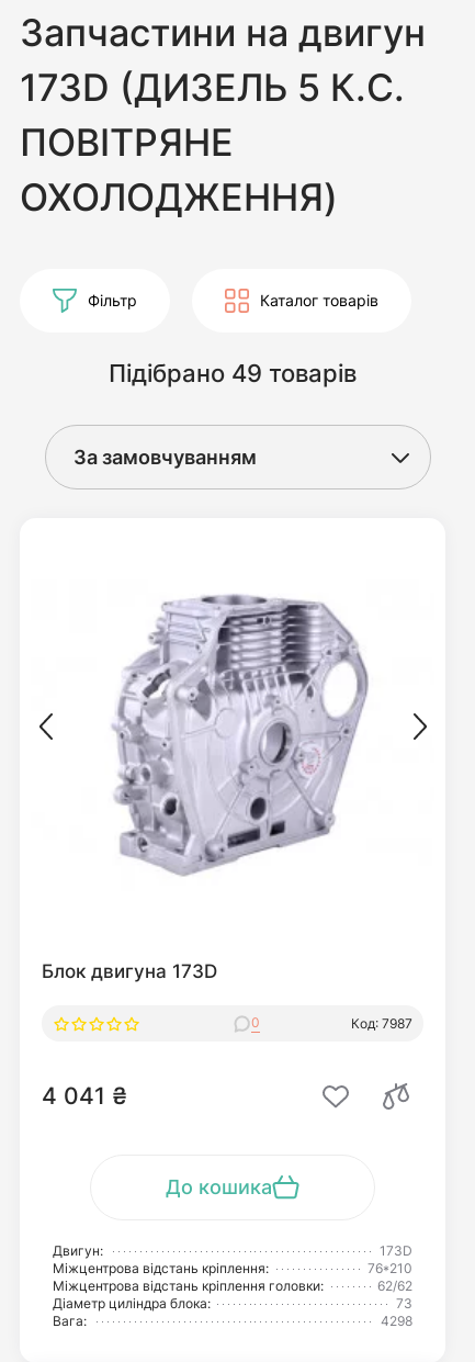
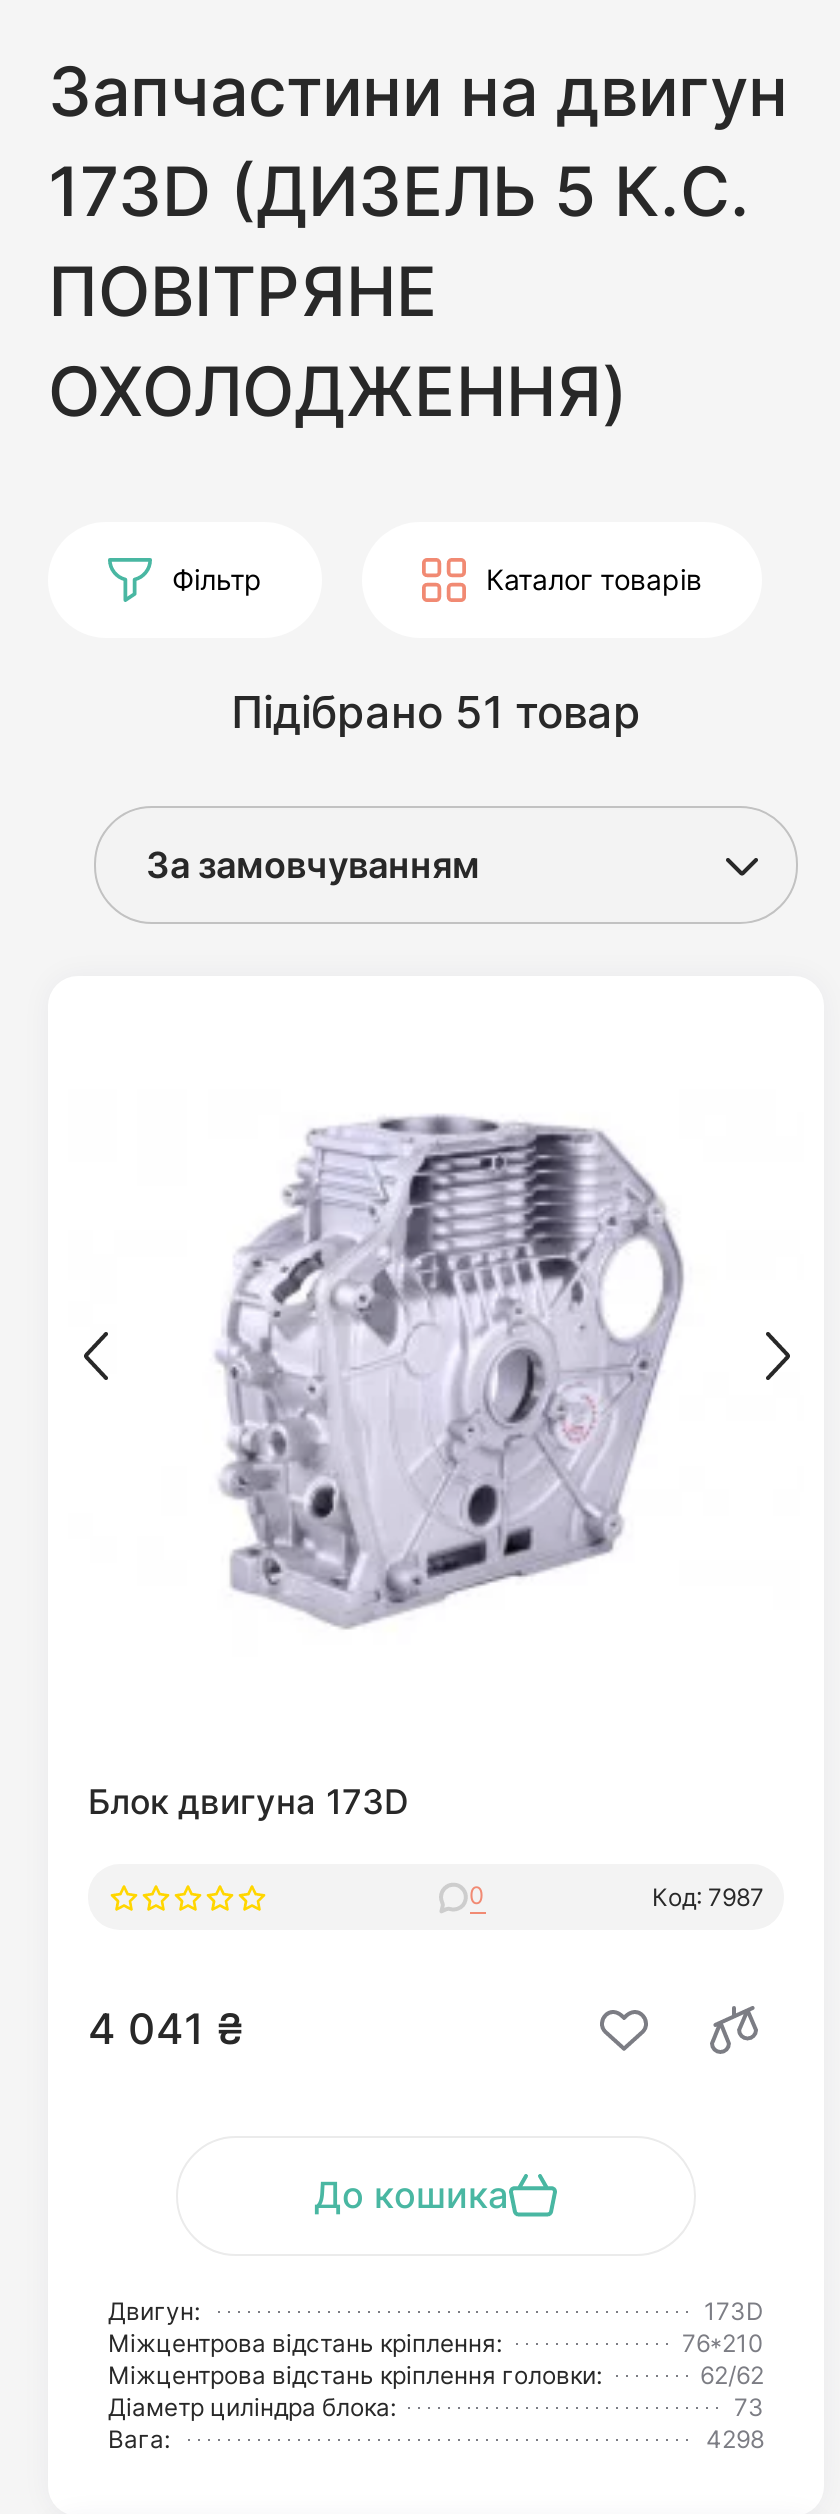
- Підібрано 49 товарів
+ Підібрано 51 товар
